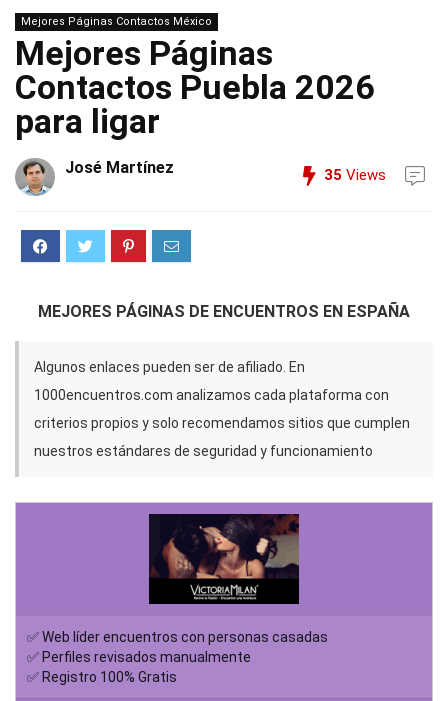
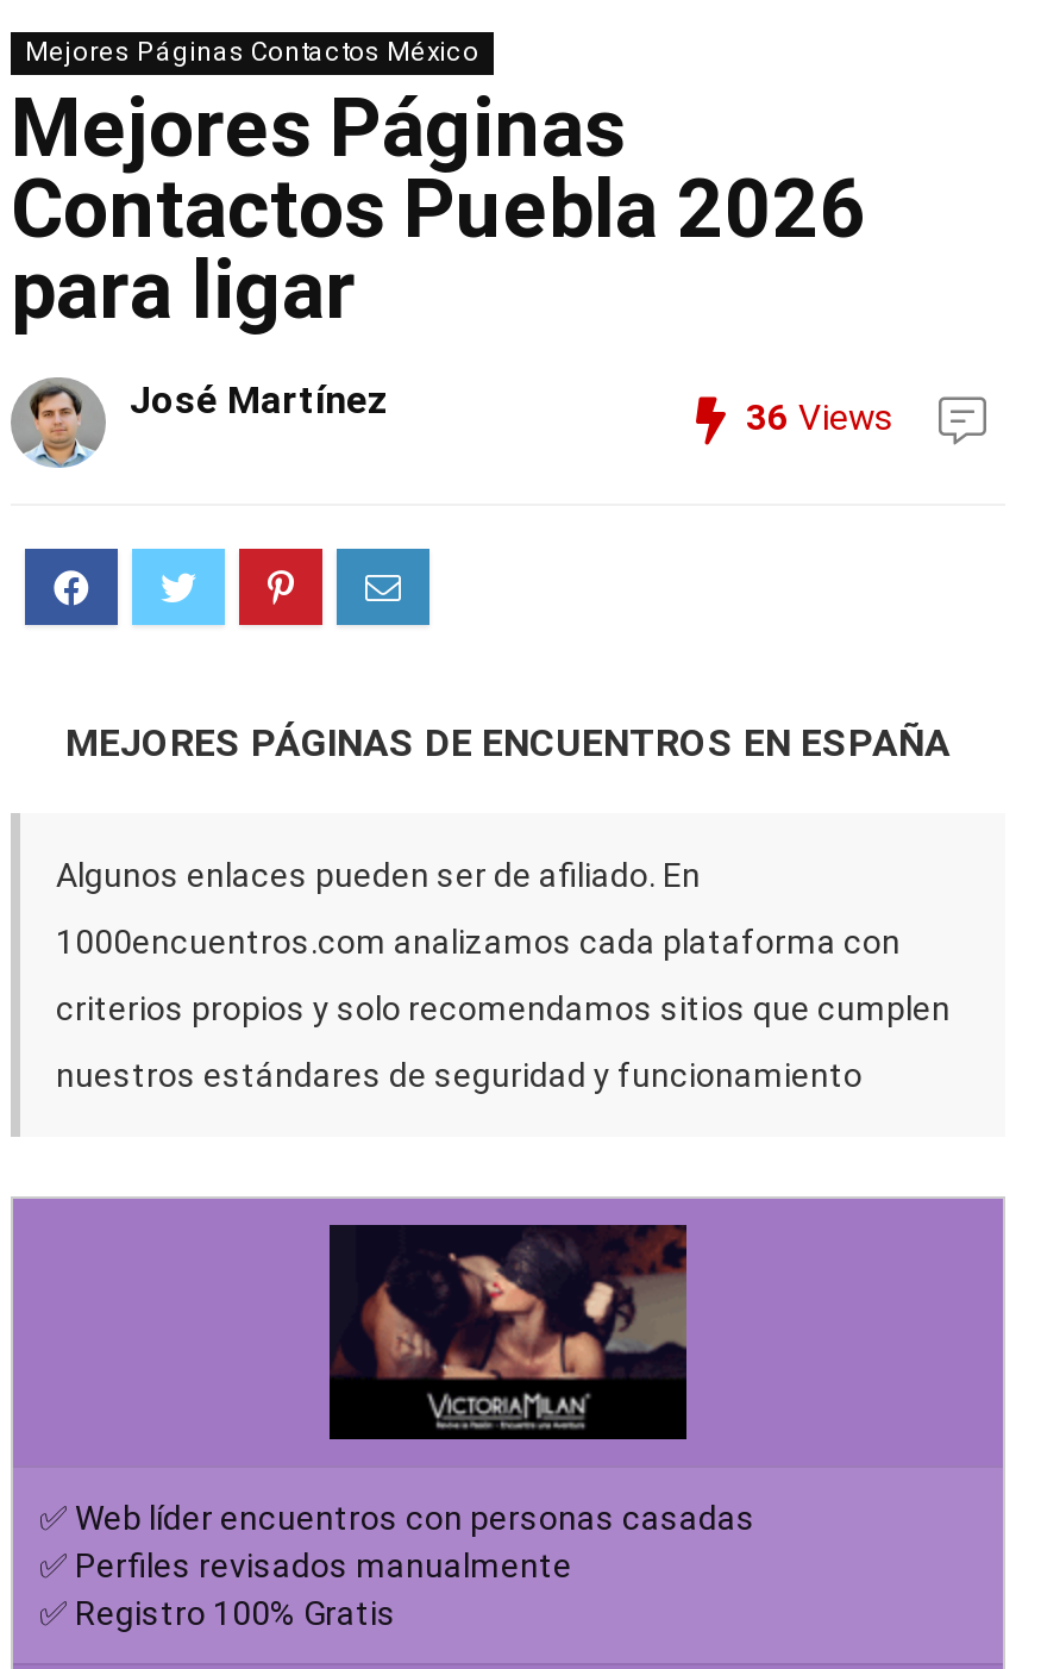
- 35 Views
+ 36 Views
